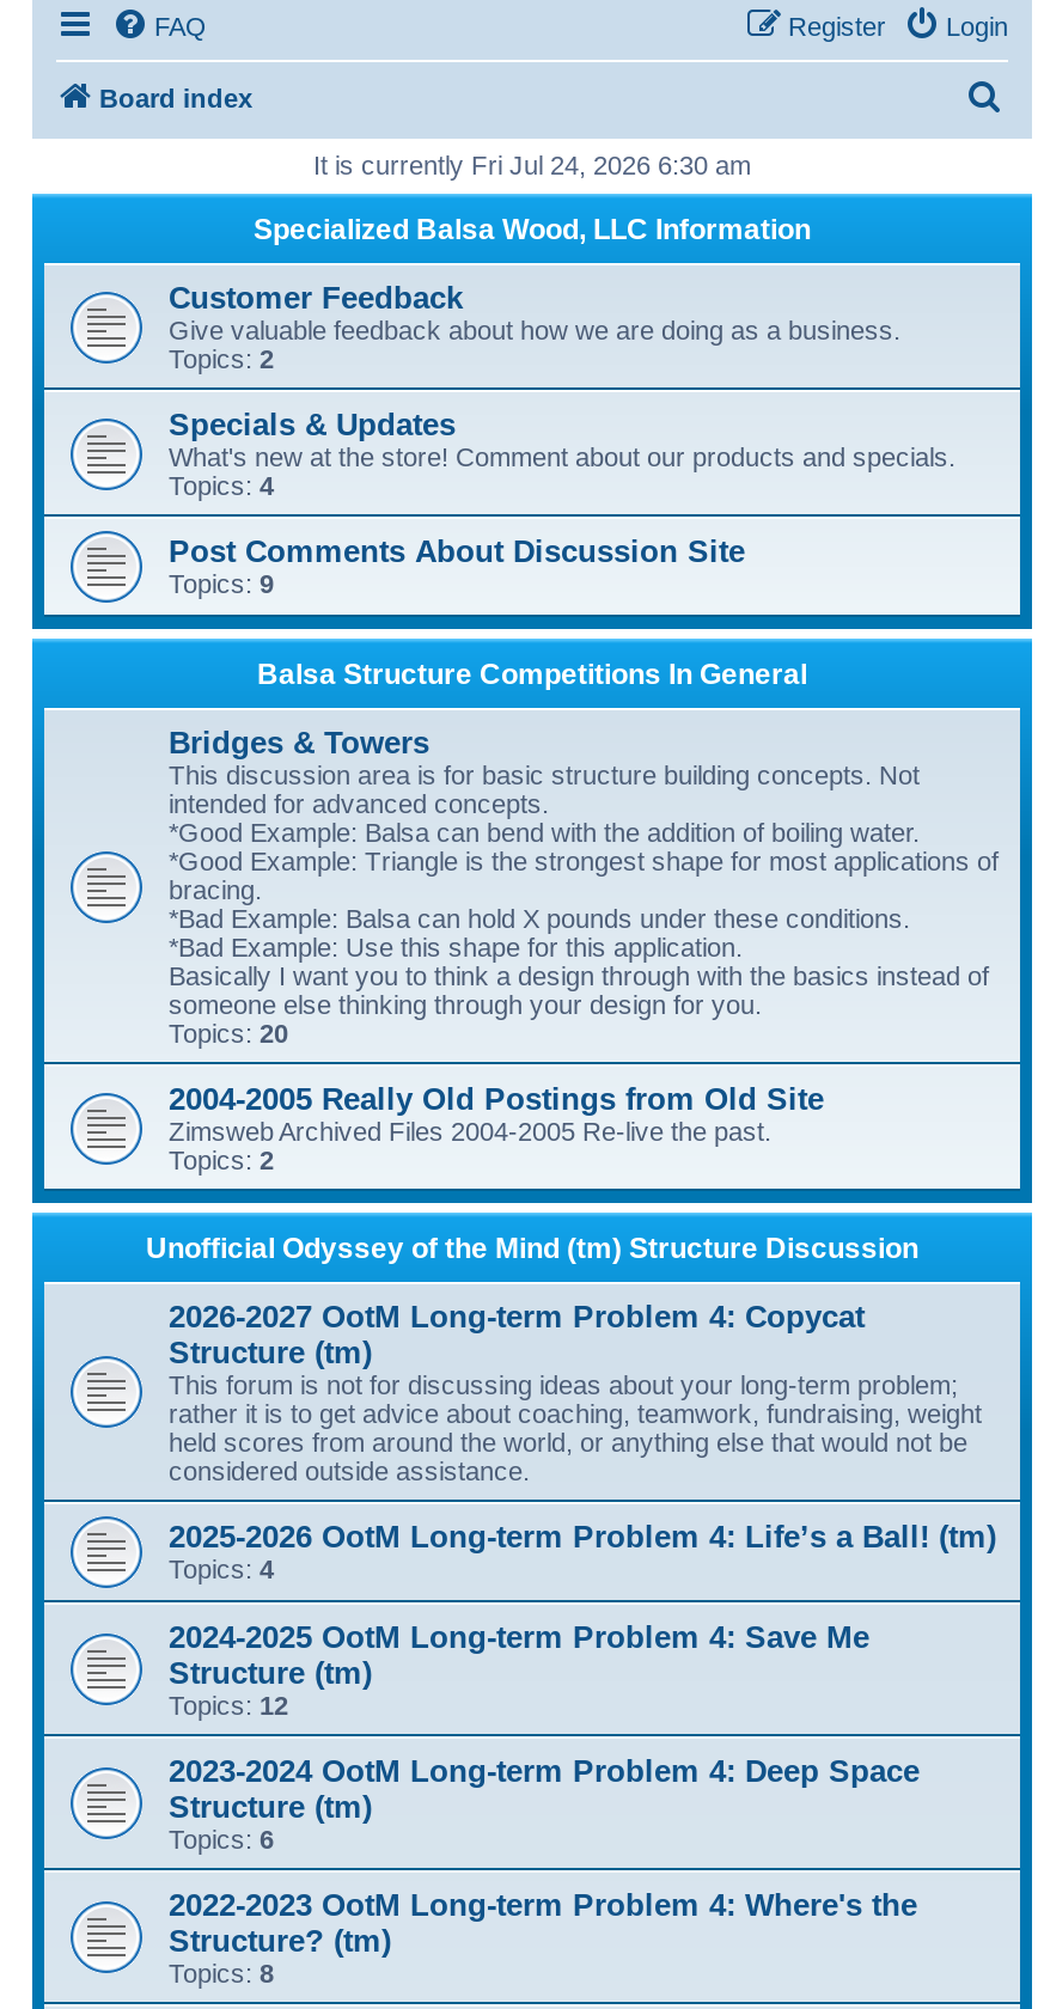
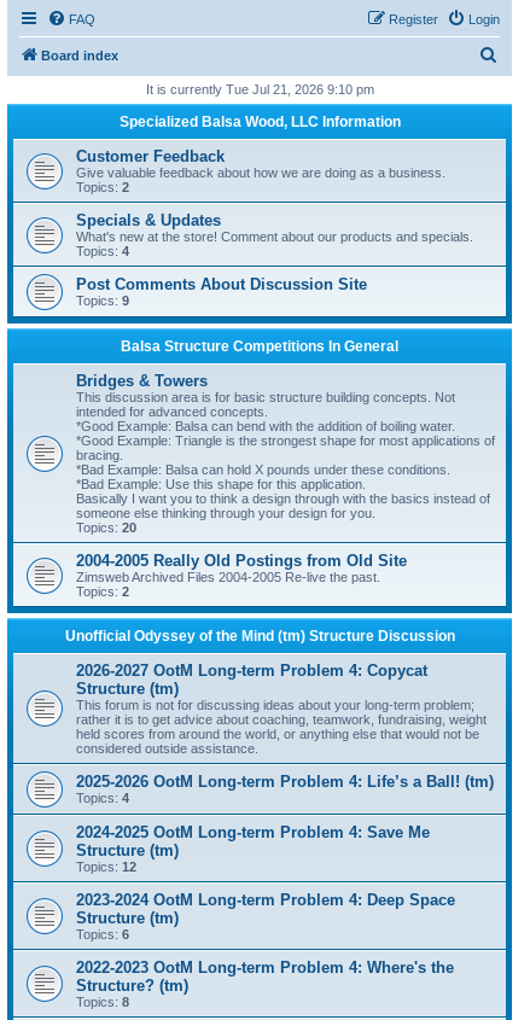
- It is currently Fri Jul 24, 2026 6:30 am
+ It is currently Tue Jul 21, 2026 9:10 pm
